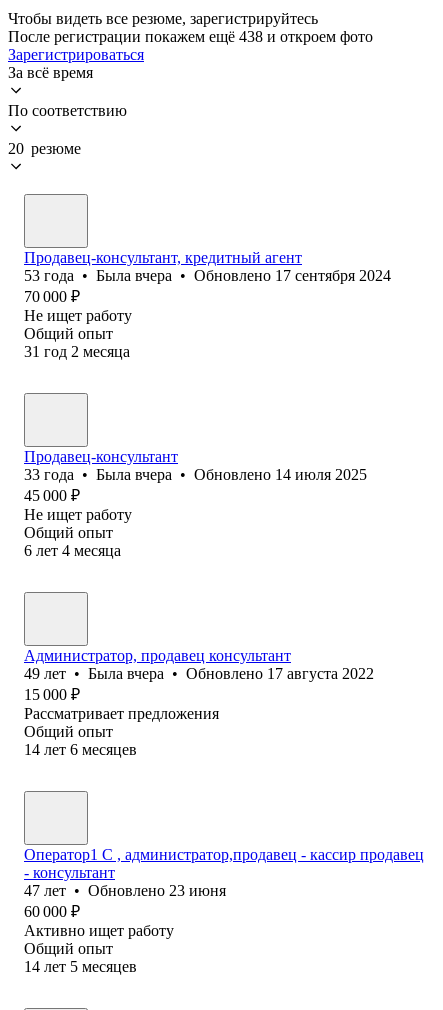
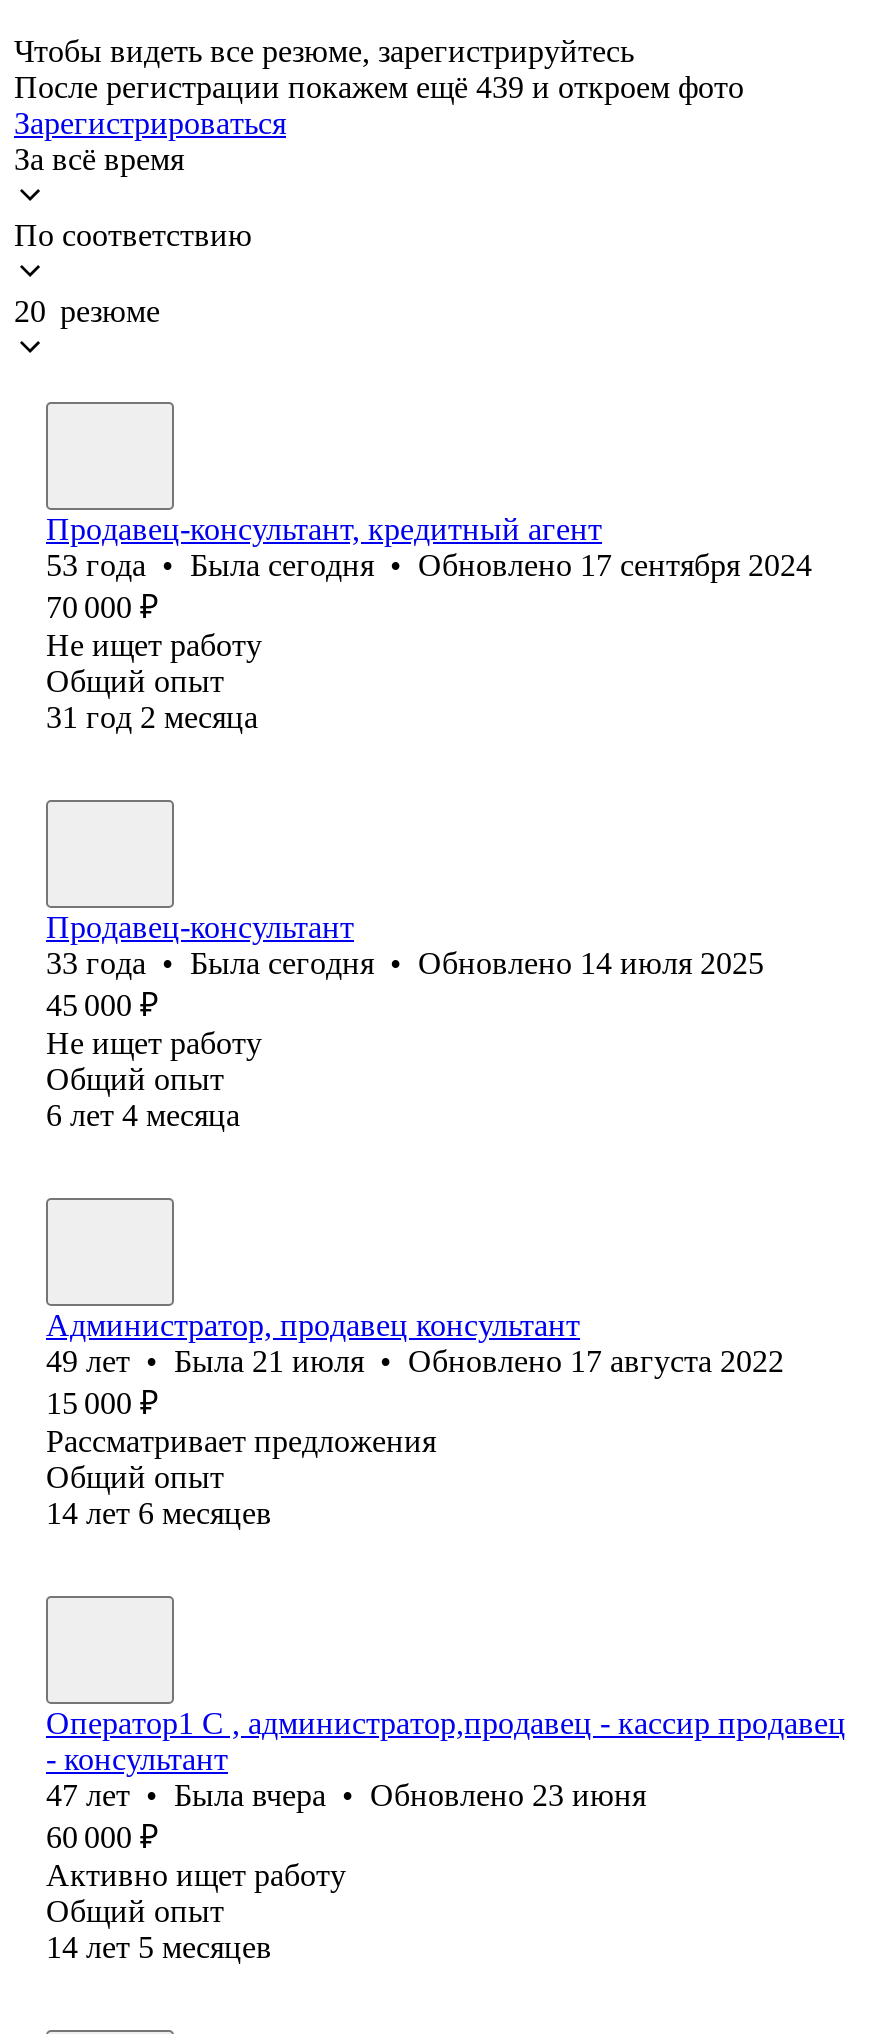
- После регистрации покажем ещё 438 и откроем фото
+ После регистрации покажем ещё 439 и откроем фото

- 53 года • Была вчера • Обновлено 17 сентября 2024
+ 53 года • Была сегодня • Обновлено 17 сентября 2024

- 33 года • Была вчера • Обновлено 14 июля 2025
+ 33 года • Была сегодня • Обновлено 14 июля 2025

- 49 лет • Была вчера • Обновлено 17 августа 2022
+ 49 лет • Была 21 июля • Обновлено 17 августа 2022

- 47 лет • Обновлено 23 июня
+ 47 лет • Была вчера • Обновлено 23 июня
